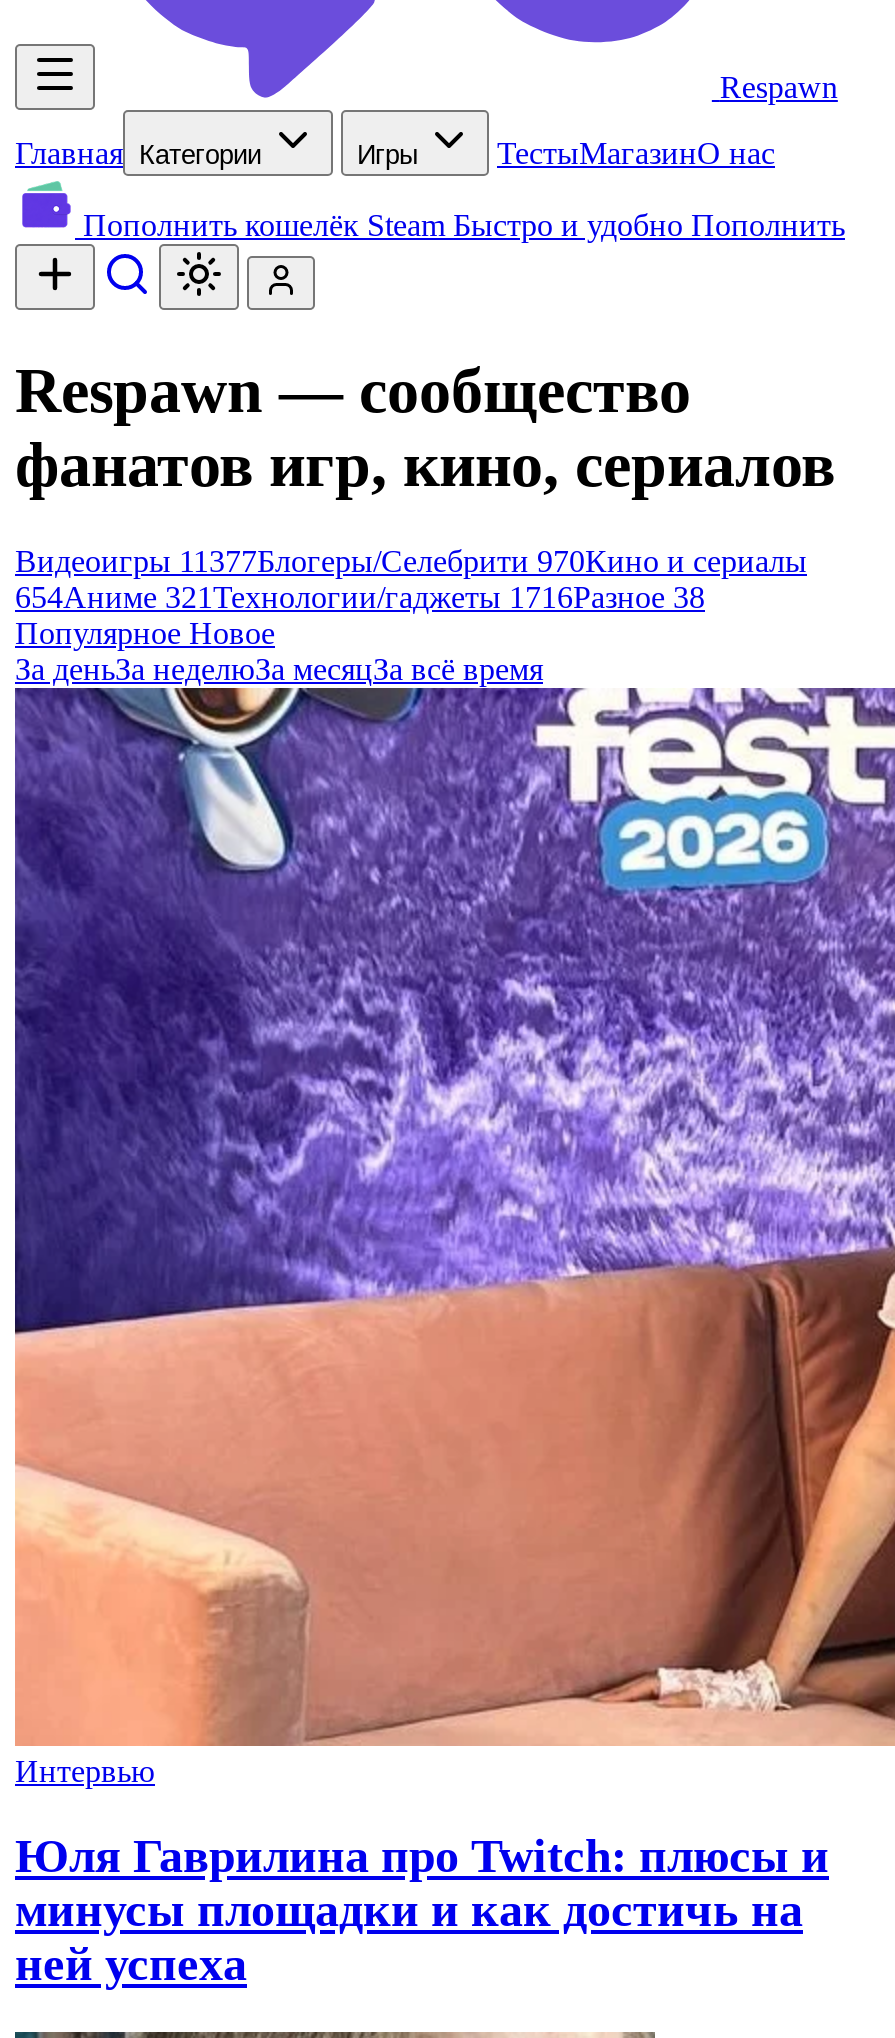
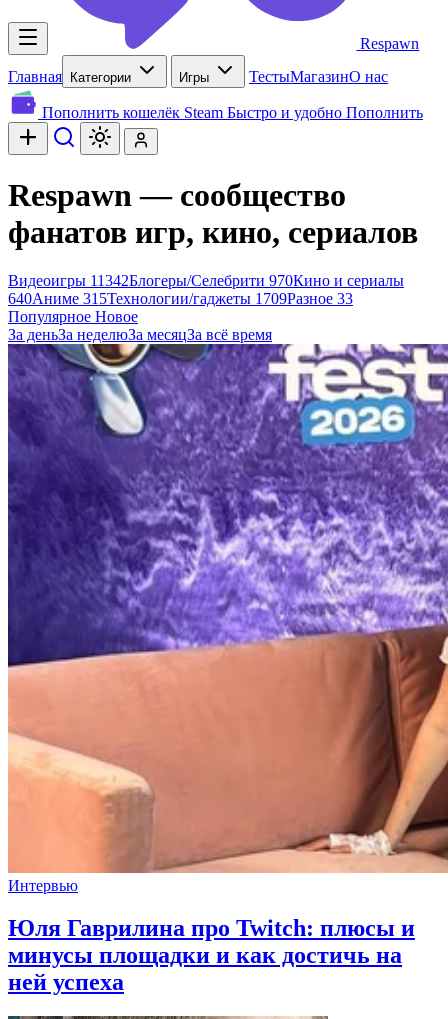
- Видеоигры 11377Блогеры/Селебрити 970Кино и сериалы
+ Видеоигры 11342Блогеры/Селебрити 970Кино и сериалы

- 654Аниме 321 Технологии/гаджеты 1716Разное 38
+ 640Аниме 315 Технологии/гаджеты 1709Разное 33
